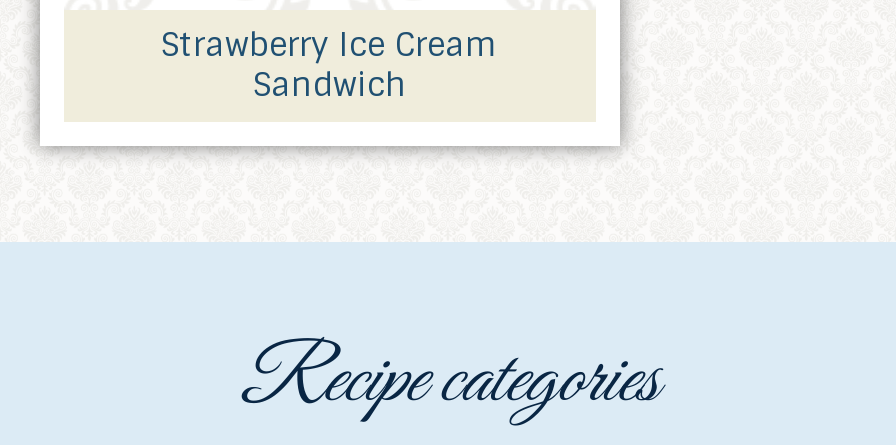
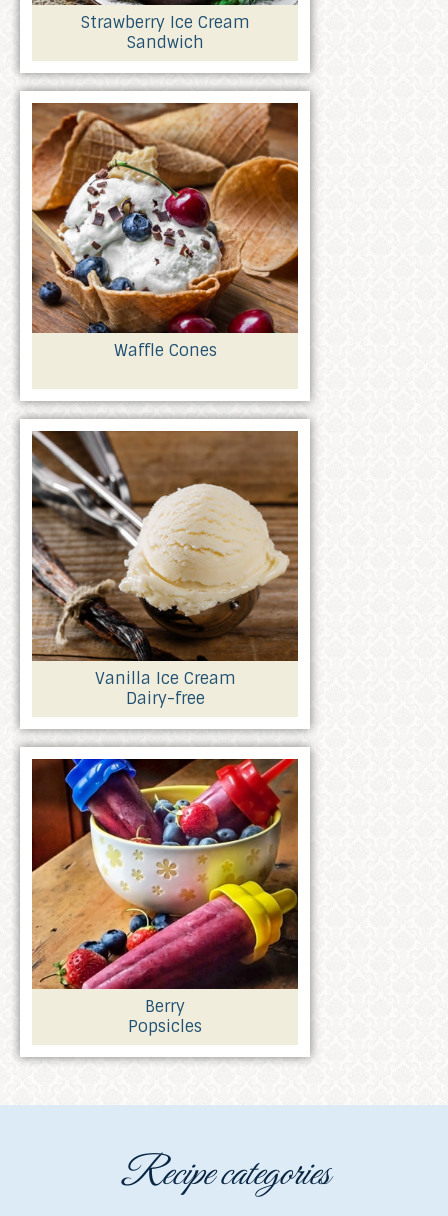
+ [image]
+ Waffle Cones

+ [image]
+ Vanilla Ice Cream
+ Dairy-free

+ [image]
+ Berry
+ Popsicles
